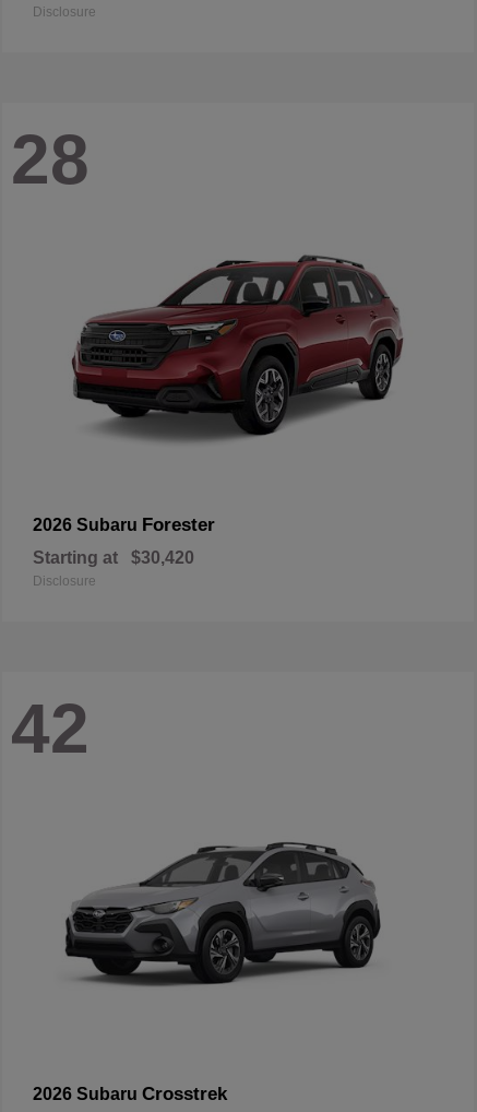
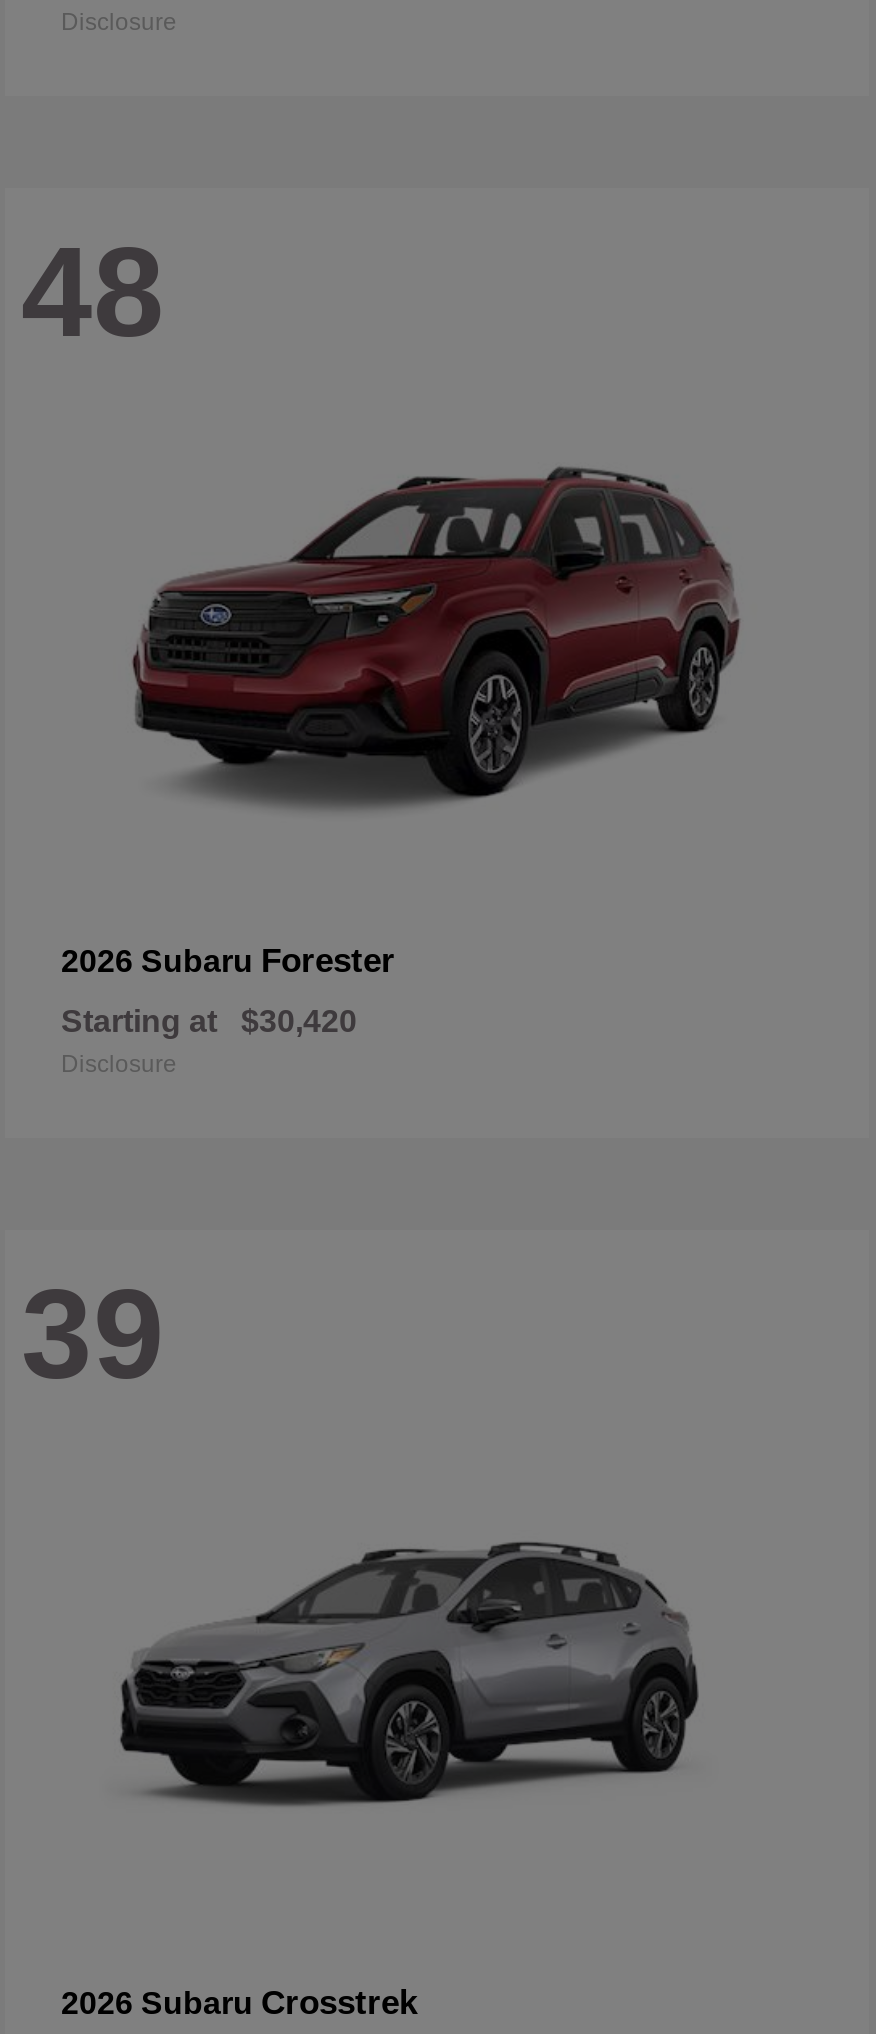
- 28
+ 48

- 42
+ 39
